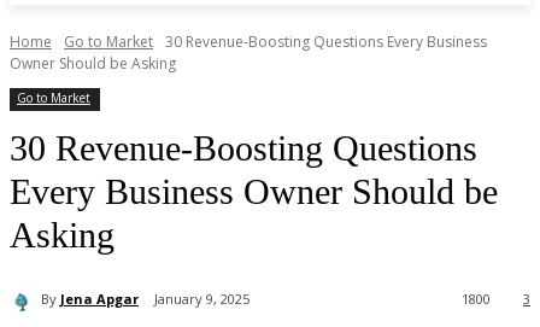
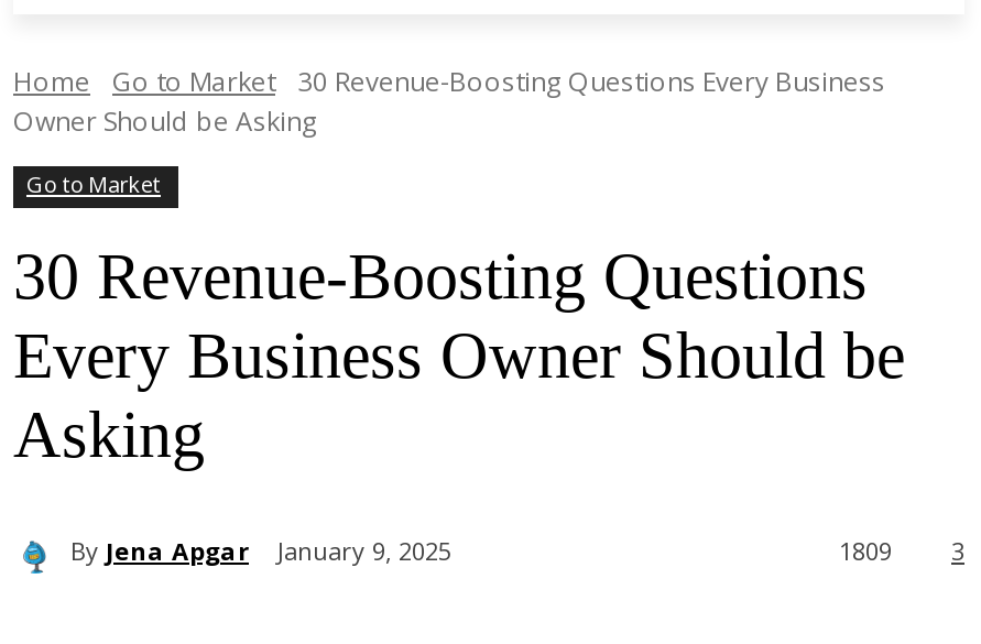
- 1800 3
+ 1809 3
